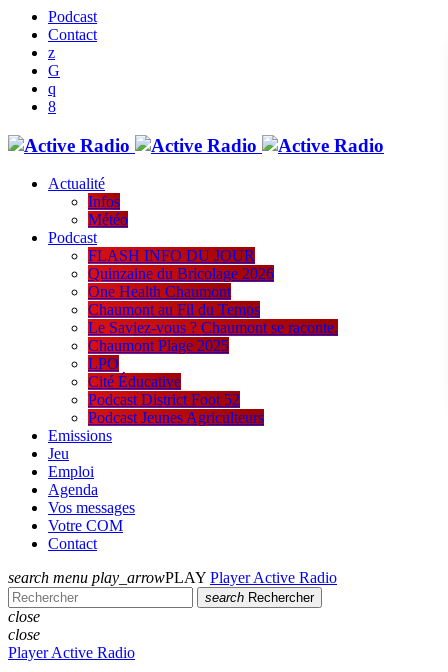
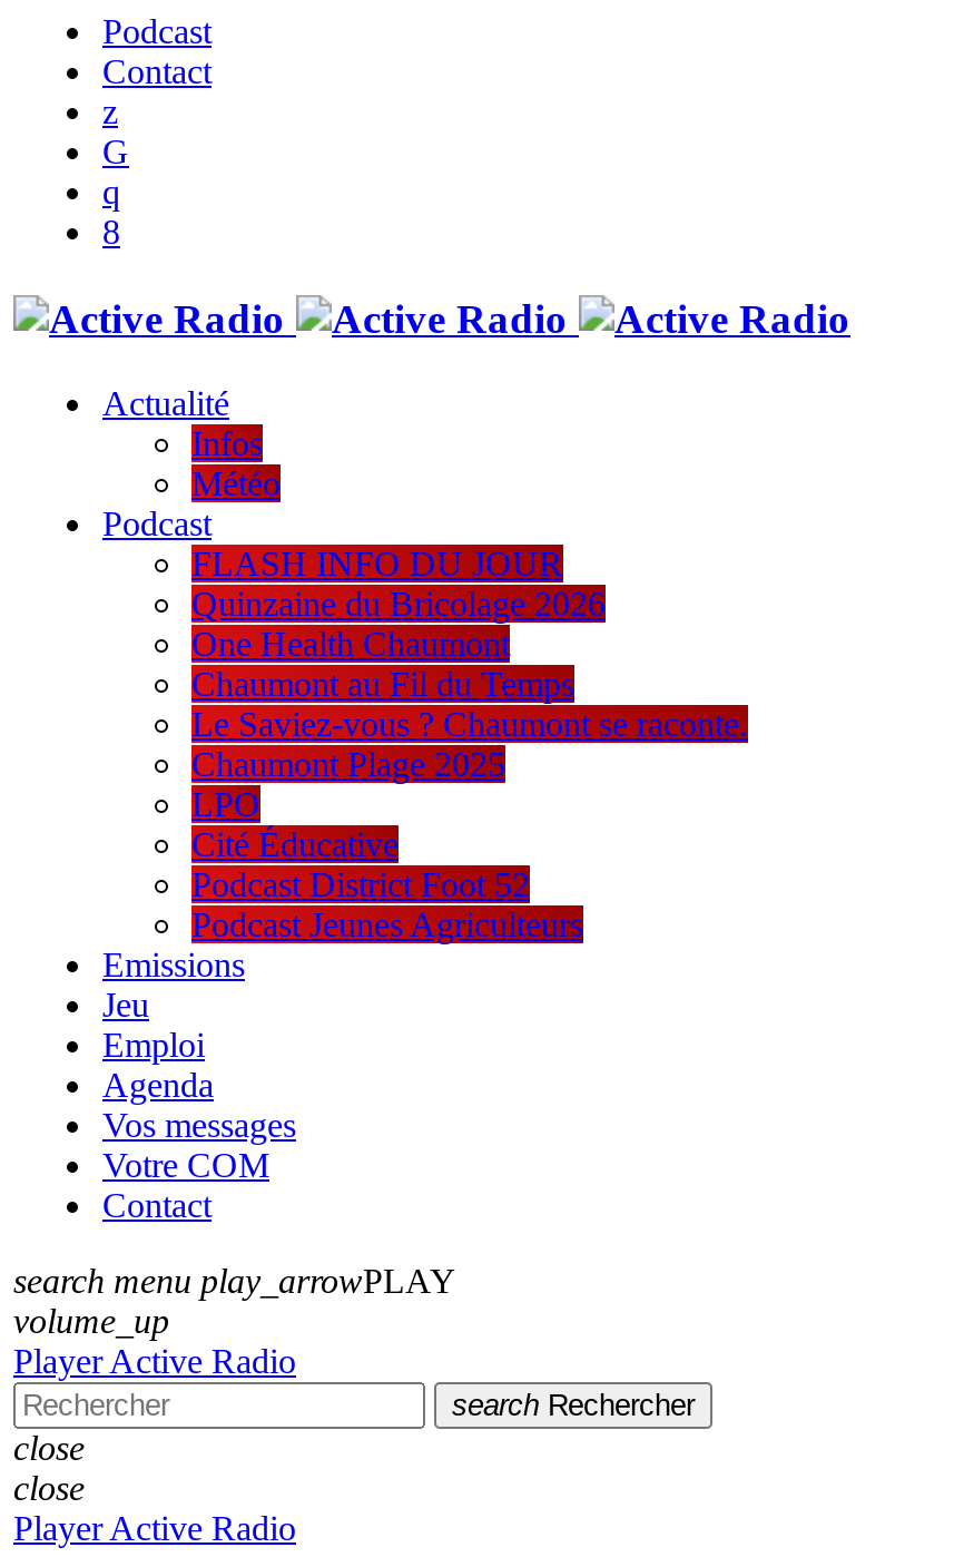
- search menu play_arrowPLAY Player Active Radio
+ search menu play_arrowPLAY
+ volume_up
+ Player Active Radio
